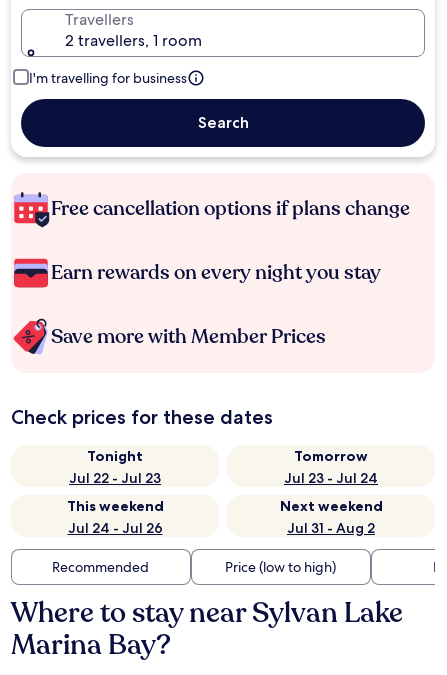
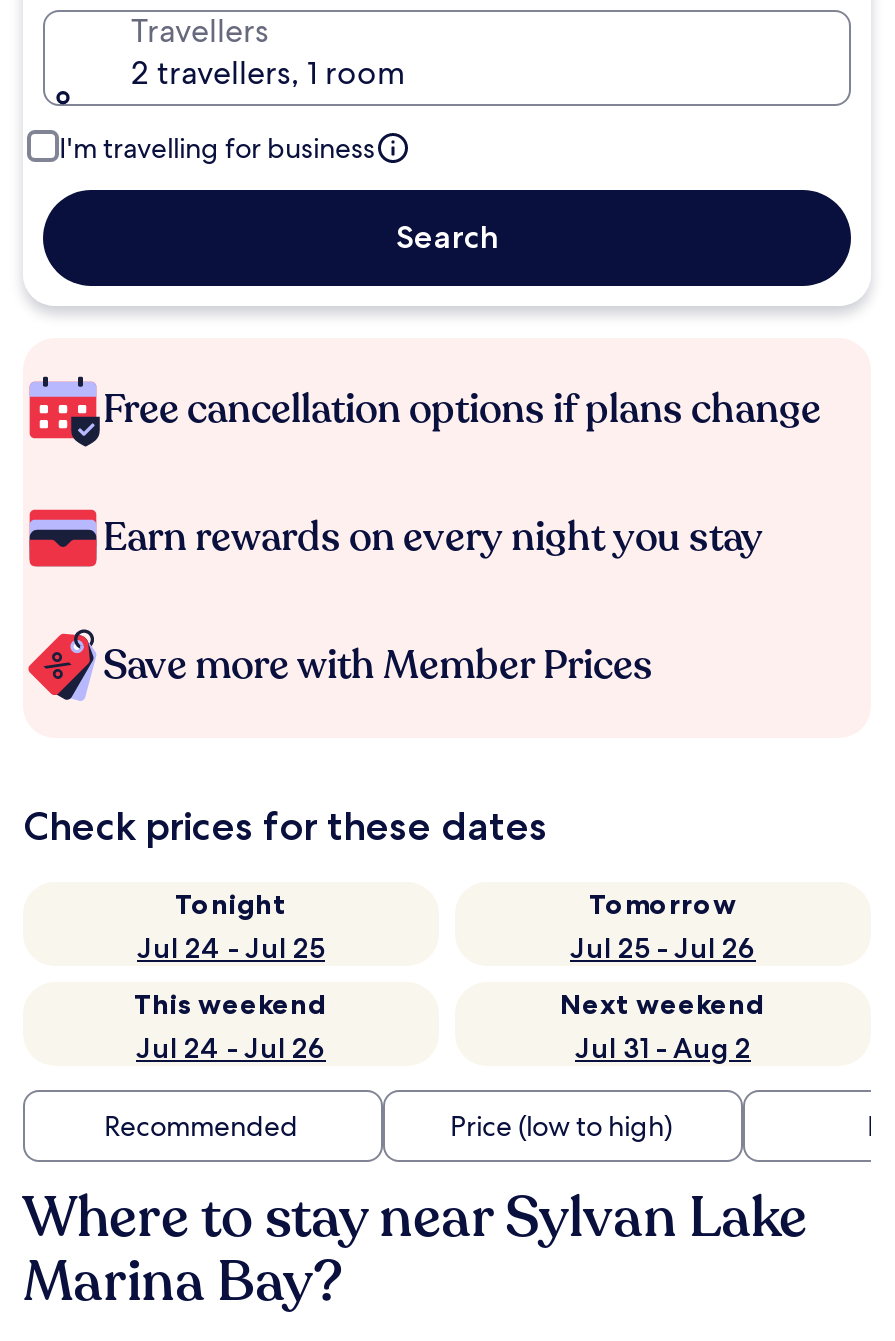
- Jul 22 - Jul 23
+ Jul 24 - Jul 25

- Jul 23 - Jul 24
+ Jul 25 - Jul 26
